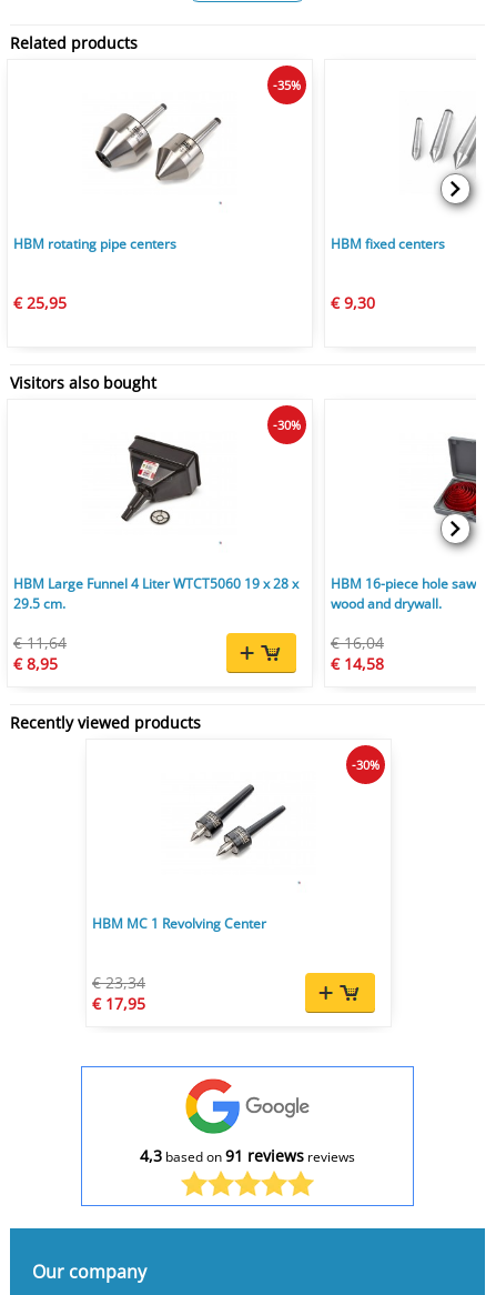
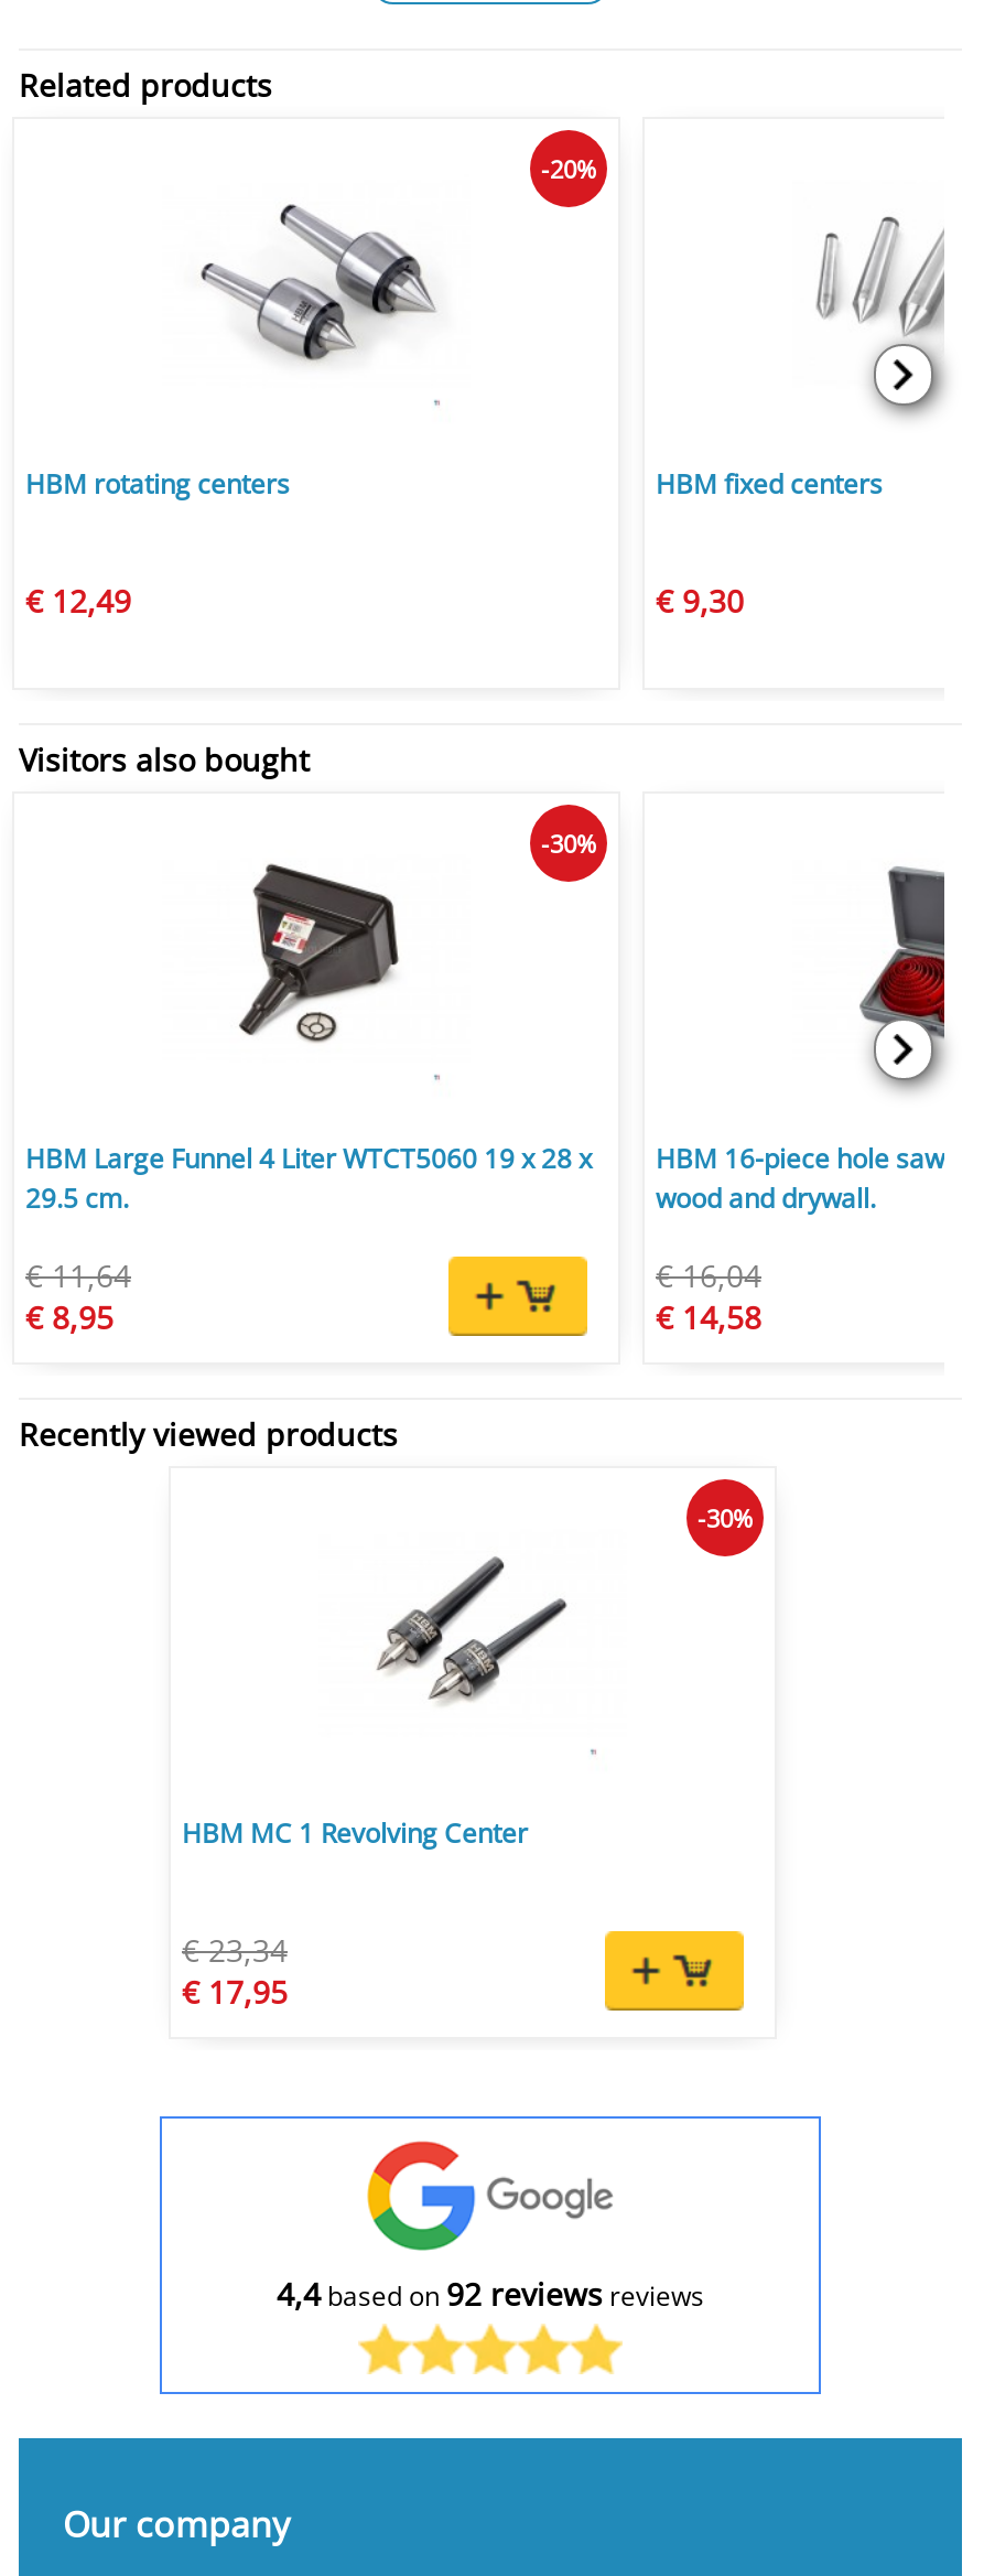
- -35%
+ -20%

- [image]
+ [image]

- HBM rotating pipe centers
+ HBM rotating centers

- € 25,95
+ € 12,49

- 4,3 based on 91 reviews reviews
+ 4,4 based on 92 reviews reviews
